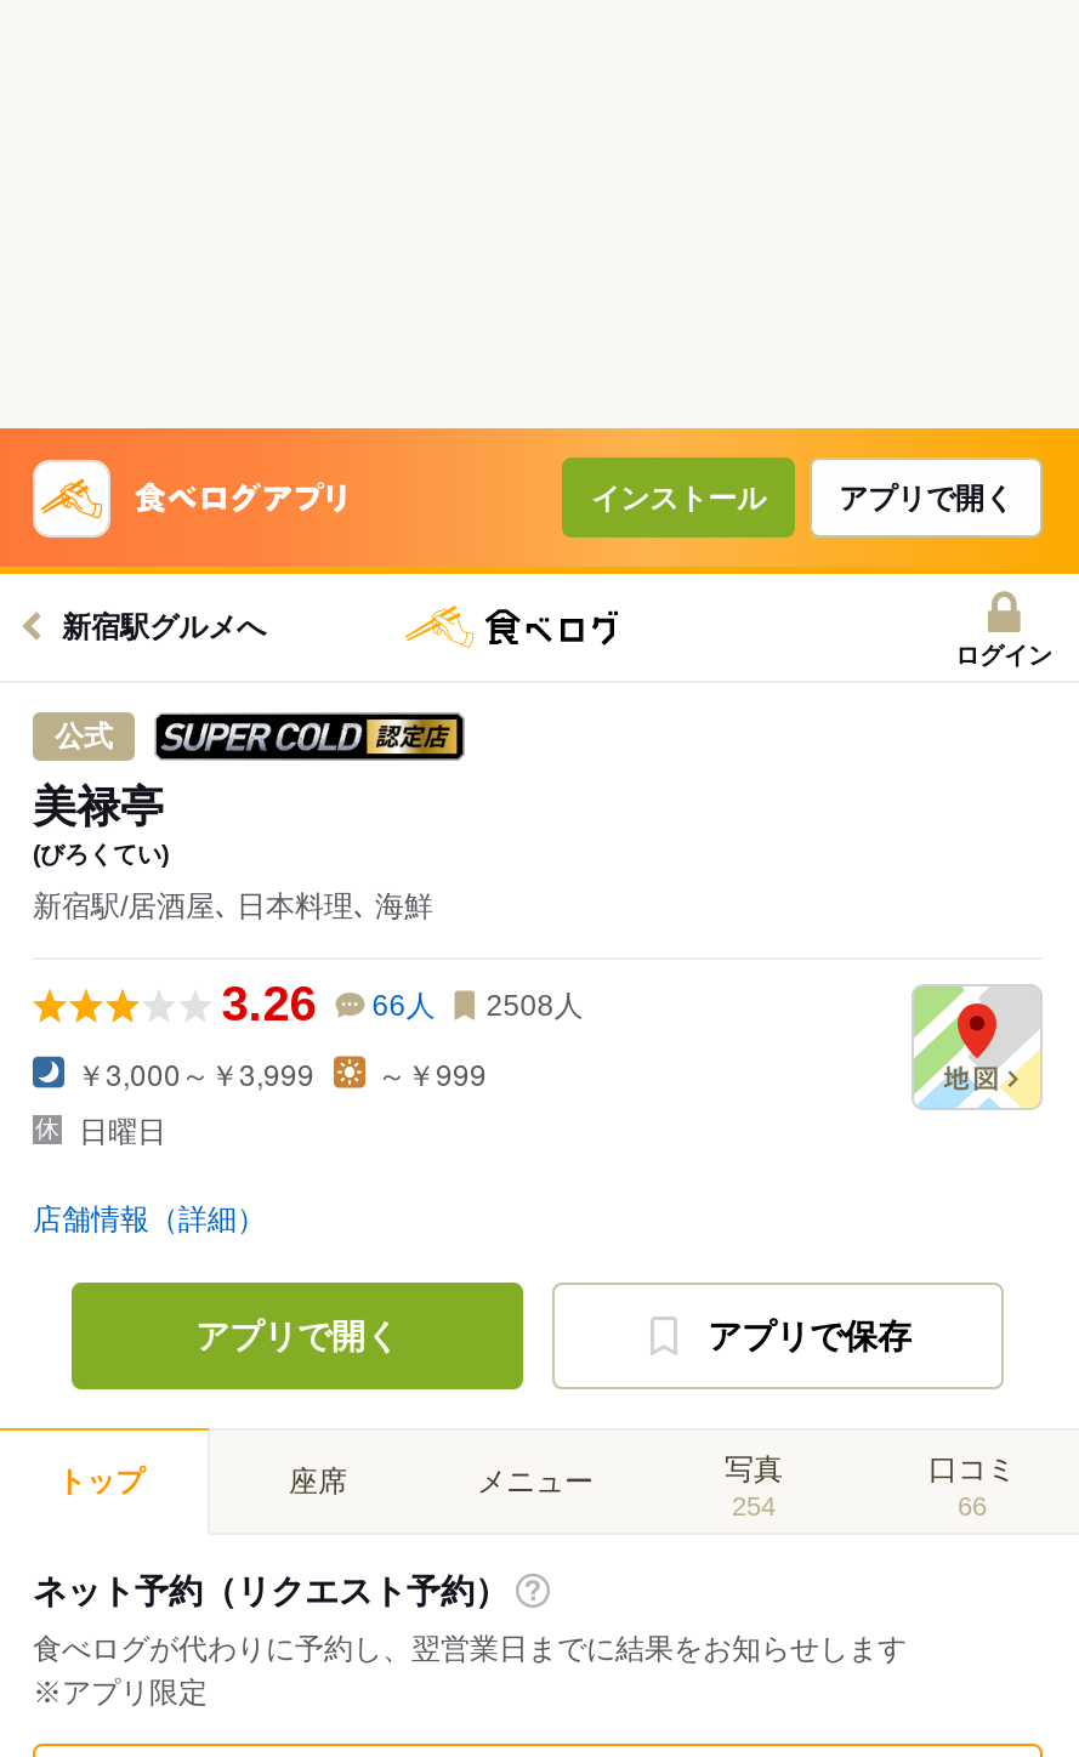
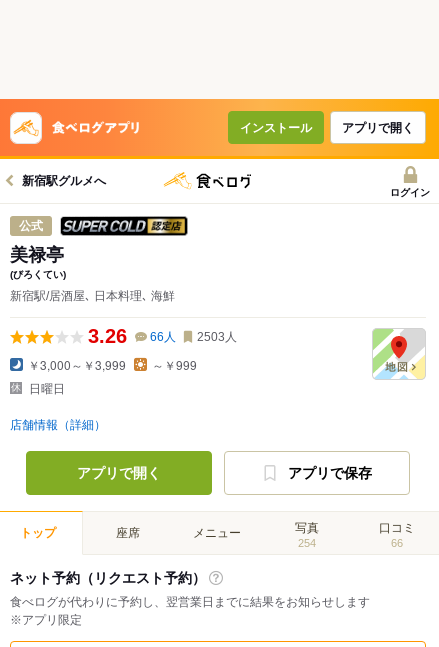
- 3.26 66人 2508人
+ 3.26 66人 2503人
